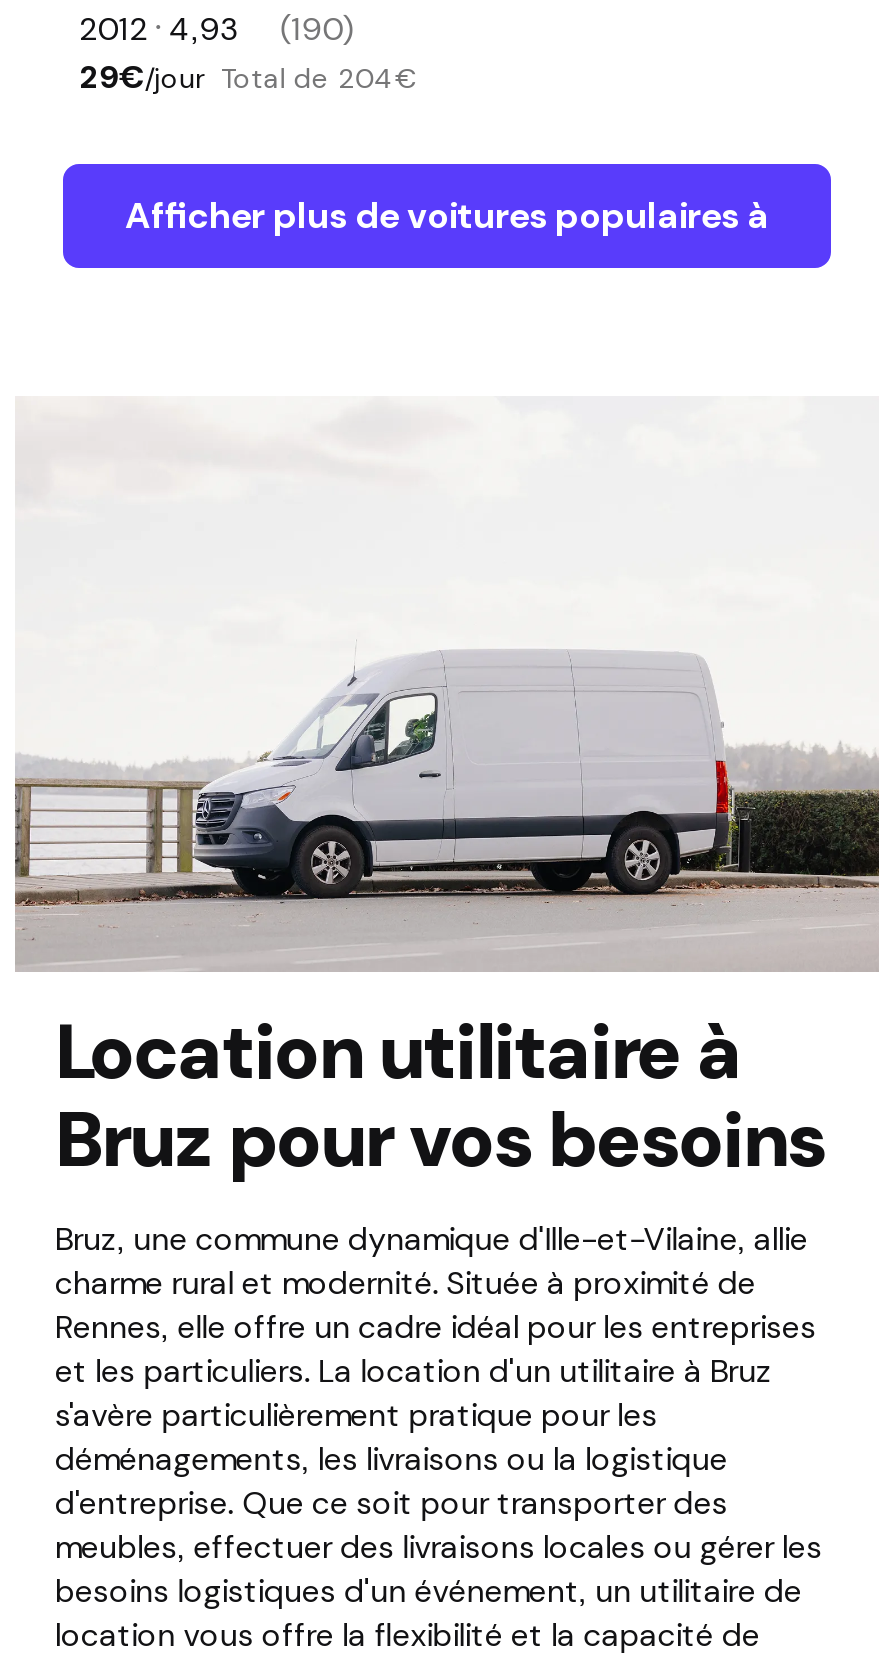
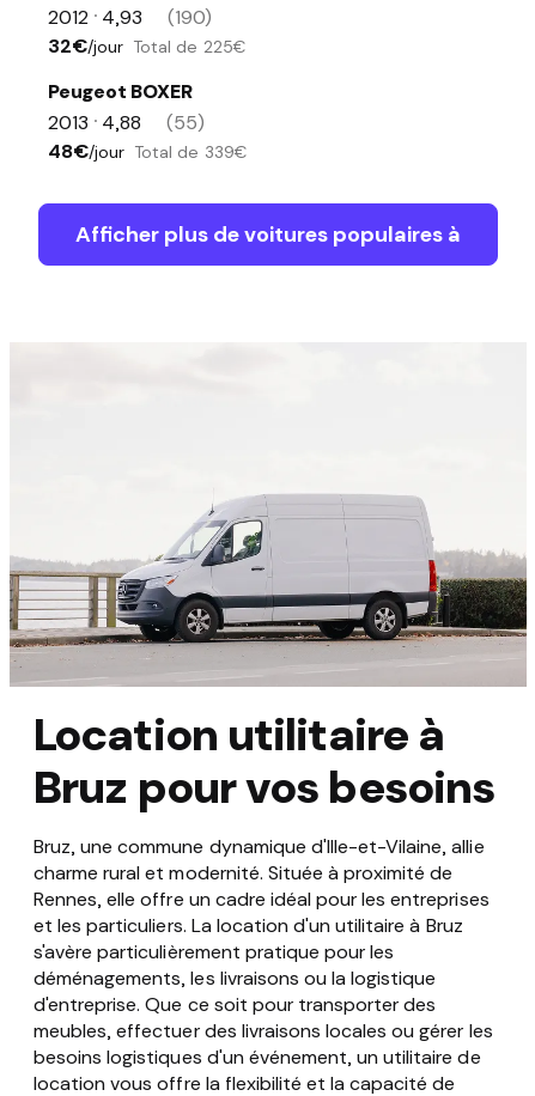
- 29€/jour Total de 204€
+ 32€/jour Total de 225€
+ Peugeot BOXER
+ 2013 • 4,88
+ (55)
+ 48€/jour Total de 339€
